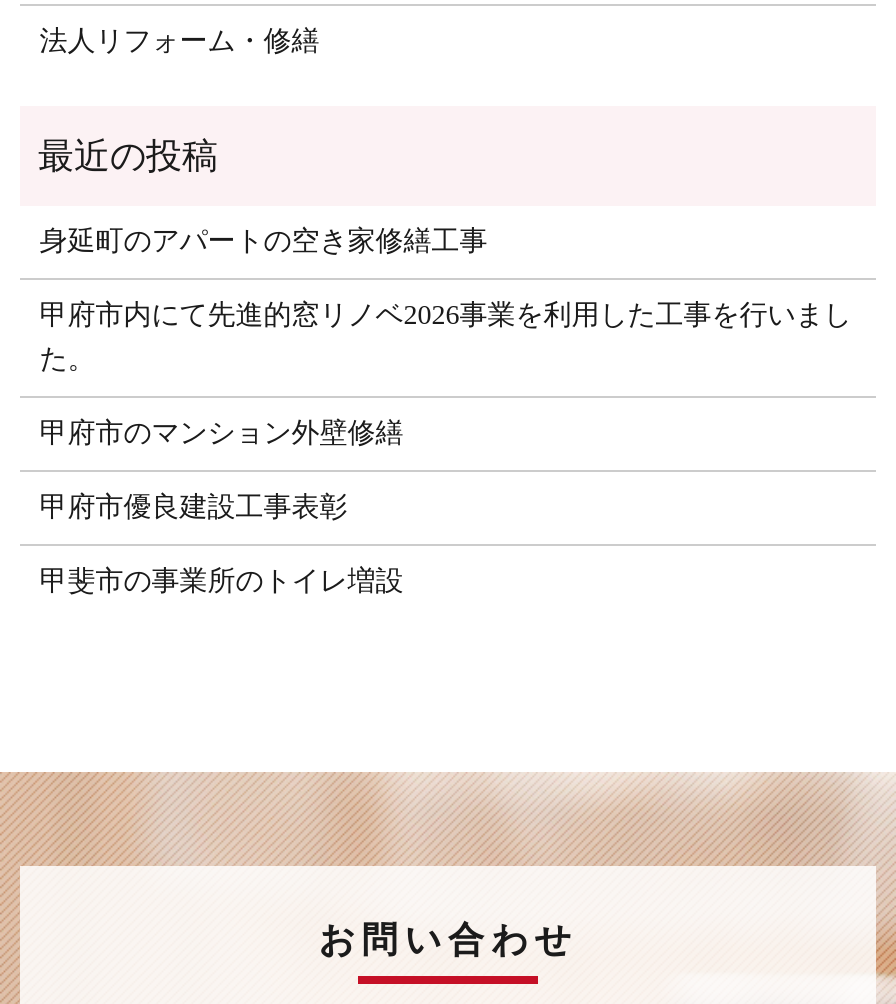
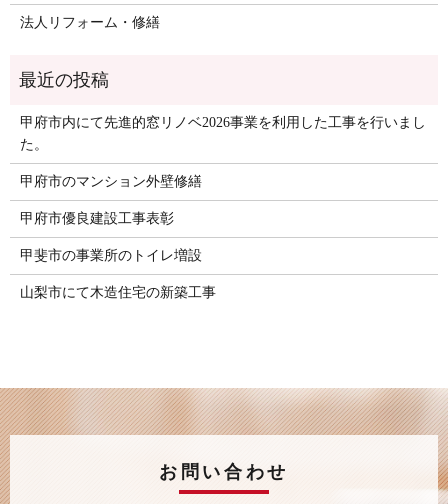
- 身延町のアパートの空き家修繕工事

moved up: 甲府市内にて先進的窓リノベ2026事業を利用した工事を行いまし | た。 | 甲府市のマンション外壁修繕 | 甲府市優良建設工事表彰 | 甲斐市の事業所のトイレ増設

+ 山梨市にて木造住宅の新築工事
